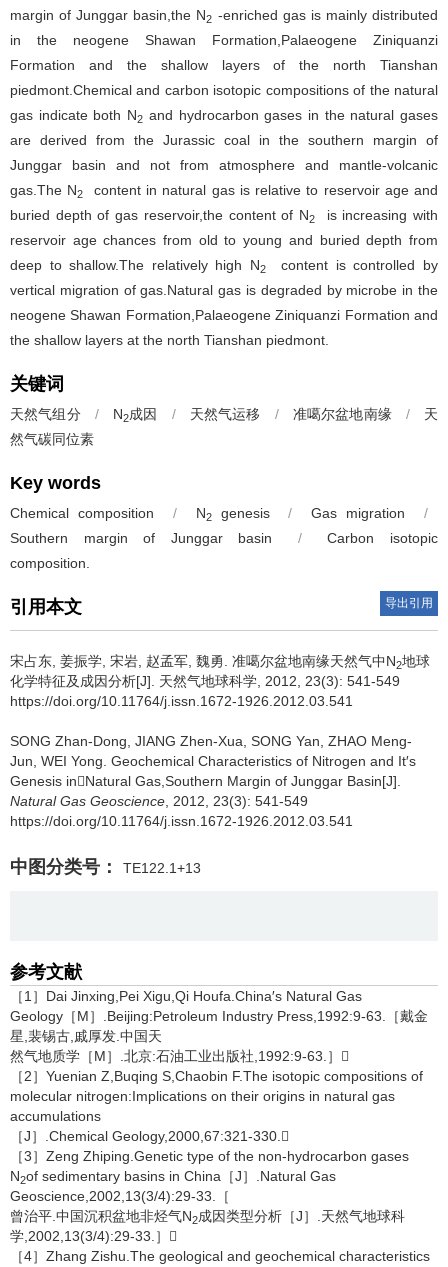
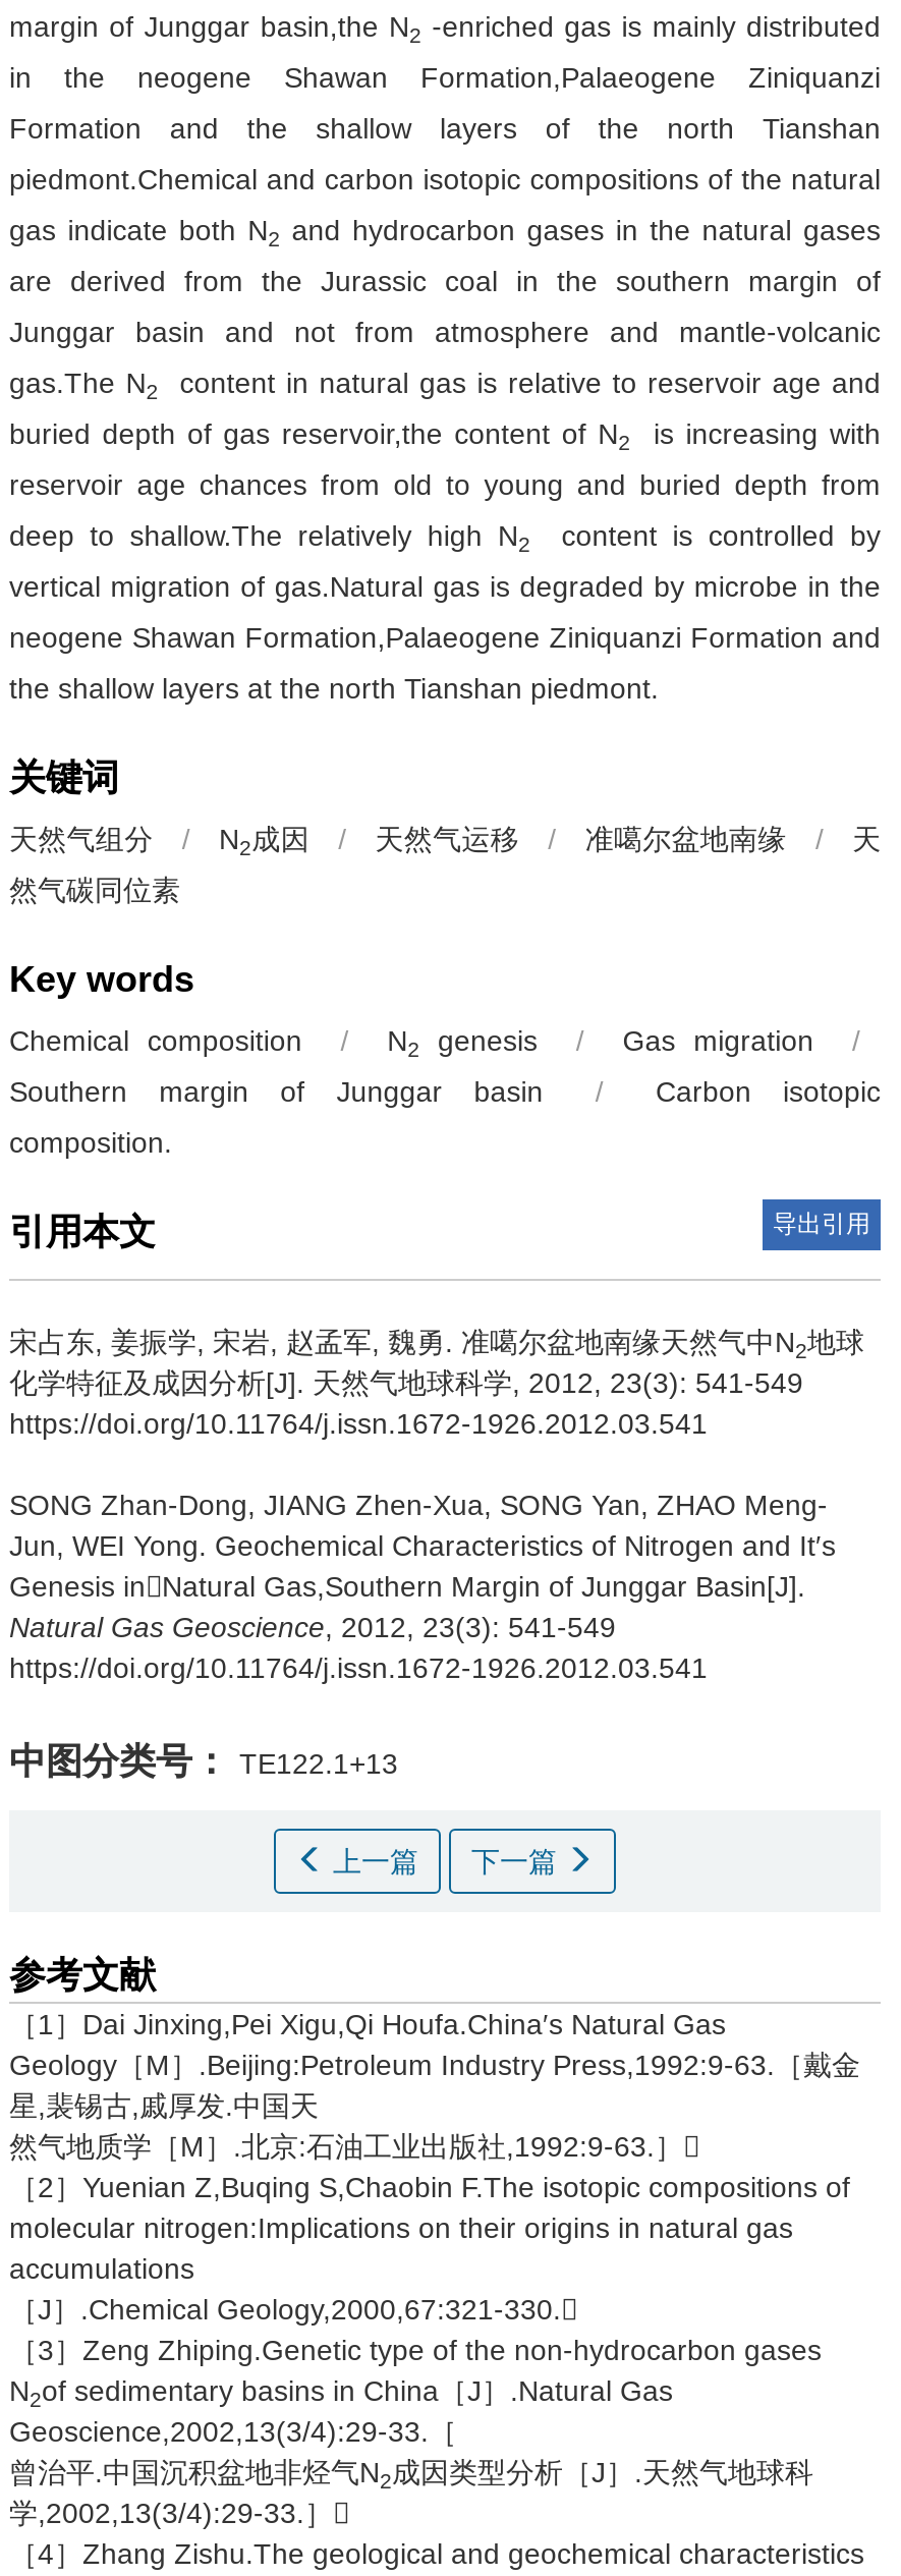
+ 上一篇
+ 下一篇
